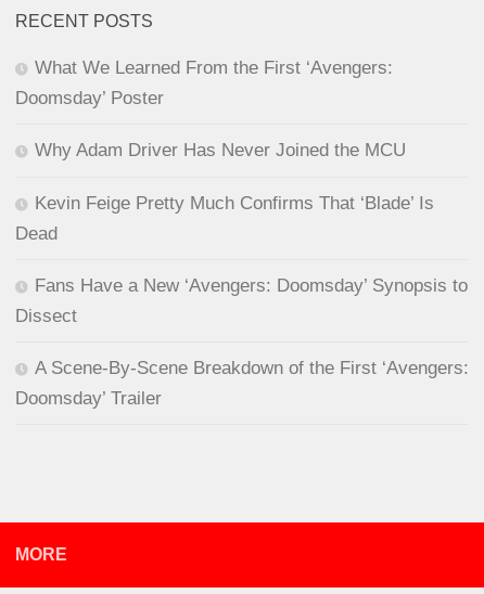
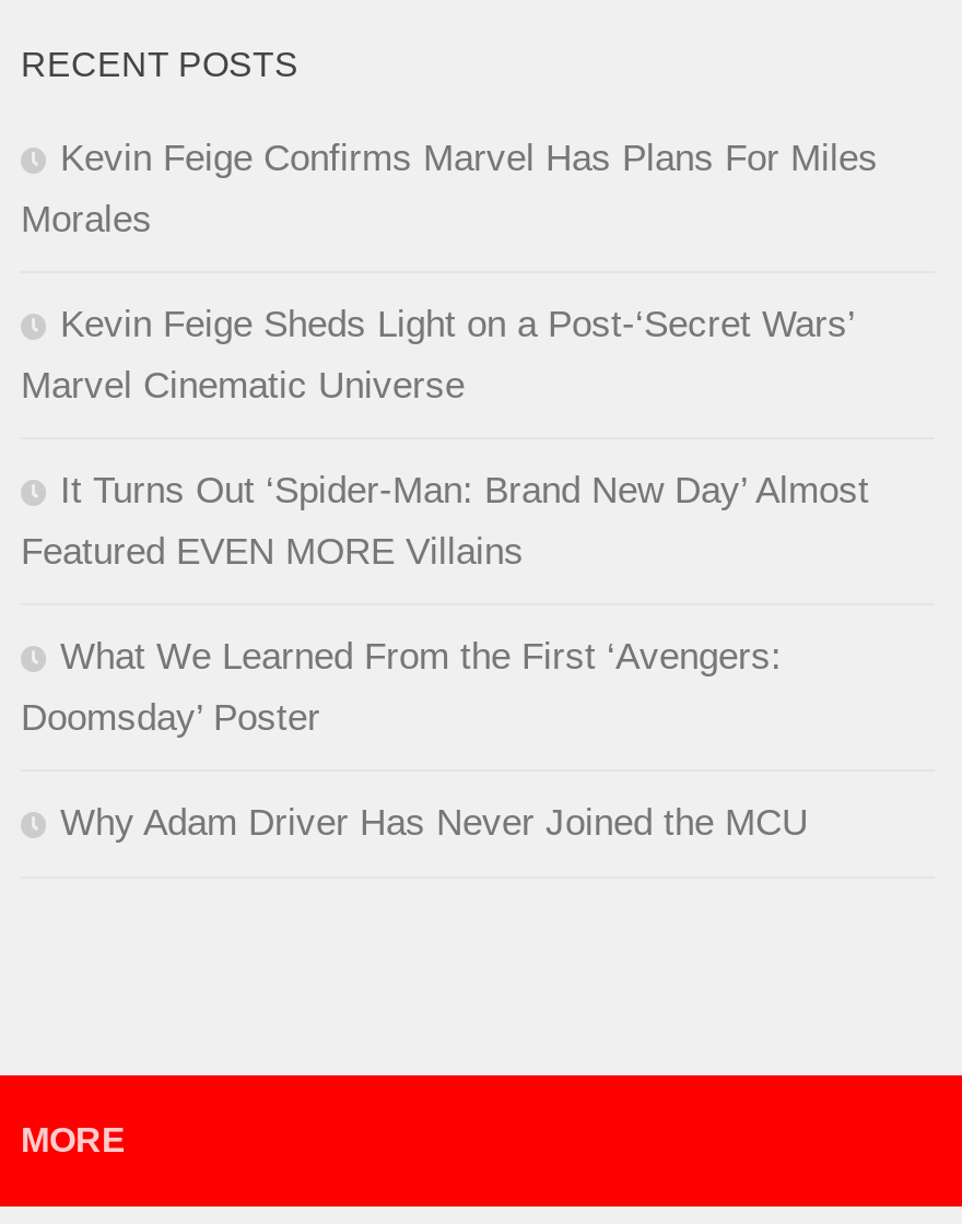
+ Kevin Feige Confirms Marvel Has Plans For Miles
+ Morales
+ Kevin Feige Sheds Light on a Post-‘Secret Wars’
+ Marvel Cinematic Universe
+ It Turns Out ‘Spider-Man: Brand New Day’ Almost
+ Featured EVEN MORE Villains

moved down: What We Learned From the First ‘Avengers: | Doomsday’ Poster | Why Adam Driver Has Never Joined the MCU

- Kevin Feige Pretty Much Confirms That ‘Blade’ Is
- Dead
- Fans Have a New ‘Avengers: Doomsday’ Synopsis to
- Dissect
- A Scene-By-Scene Breakdown of the First ‘Avengers:
- Doomsday’ Trailer
